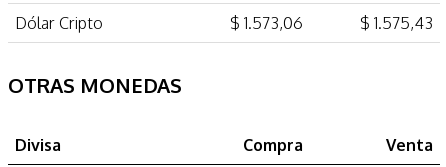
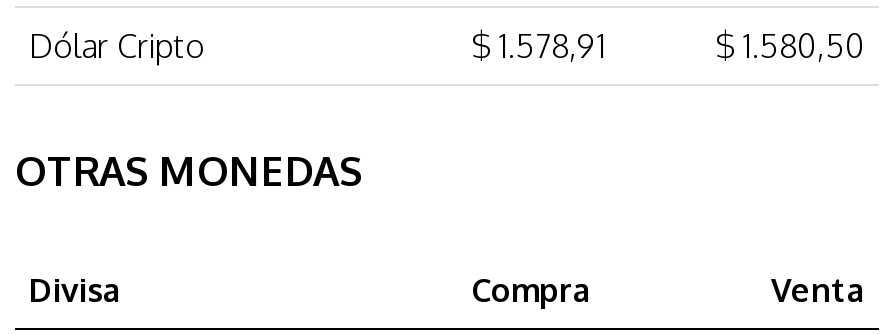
- $ 1.573,06
+ $ 1.578,91

- $ 1.575,43
+ $ 1.580,50
